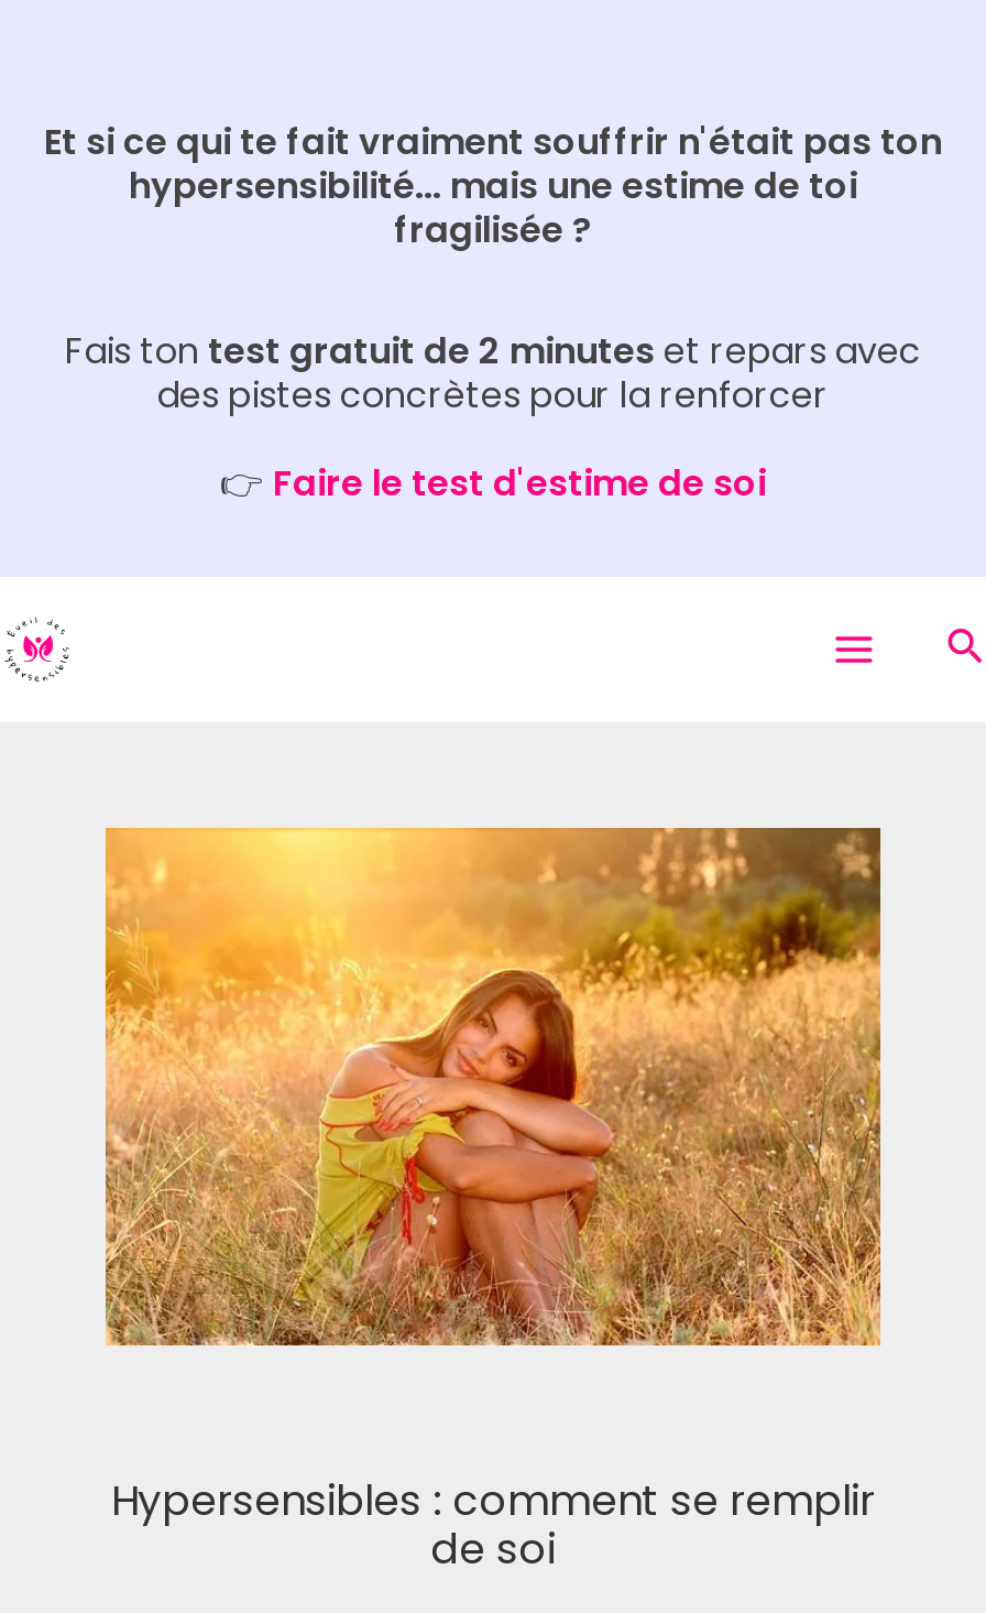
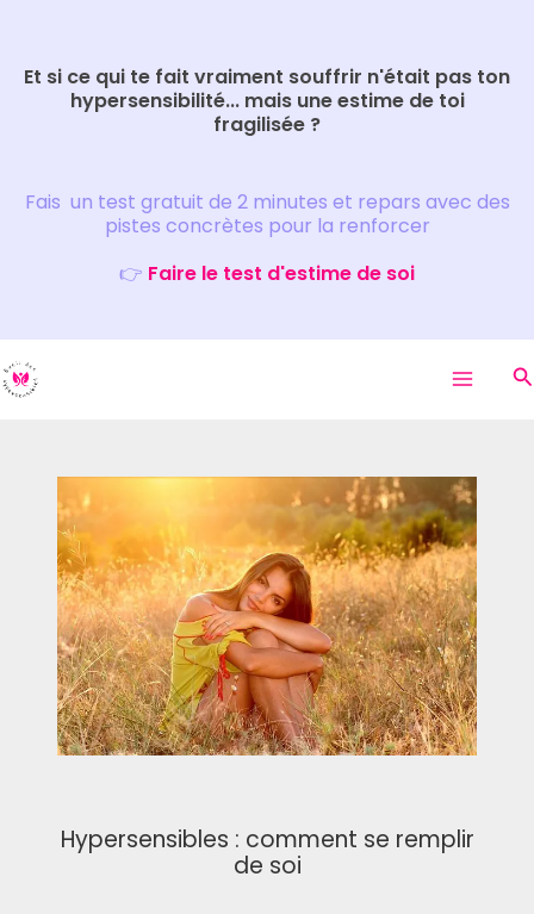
- Fais ton test gratuit de 2 minutes et repars avec
- des pistes concrètes pour la renforcer
+ Fais un test gratuit de 2 minutes et repars avec des
+ pistes concrètes pour la renforcer
